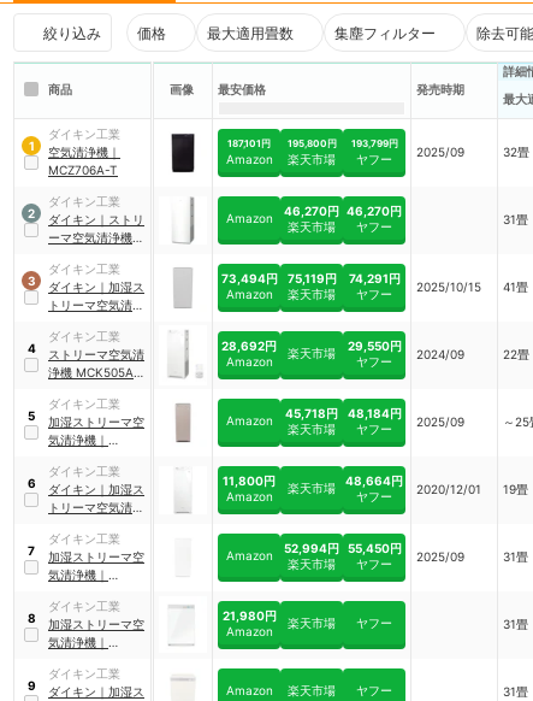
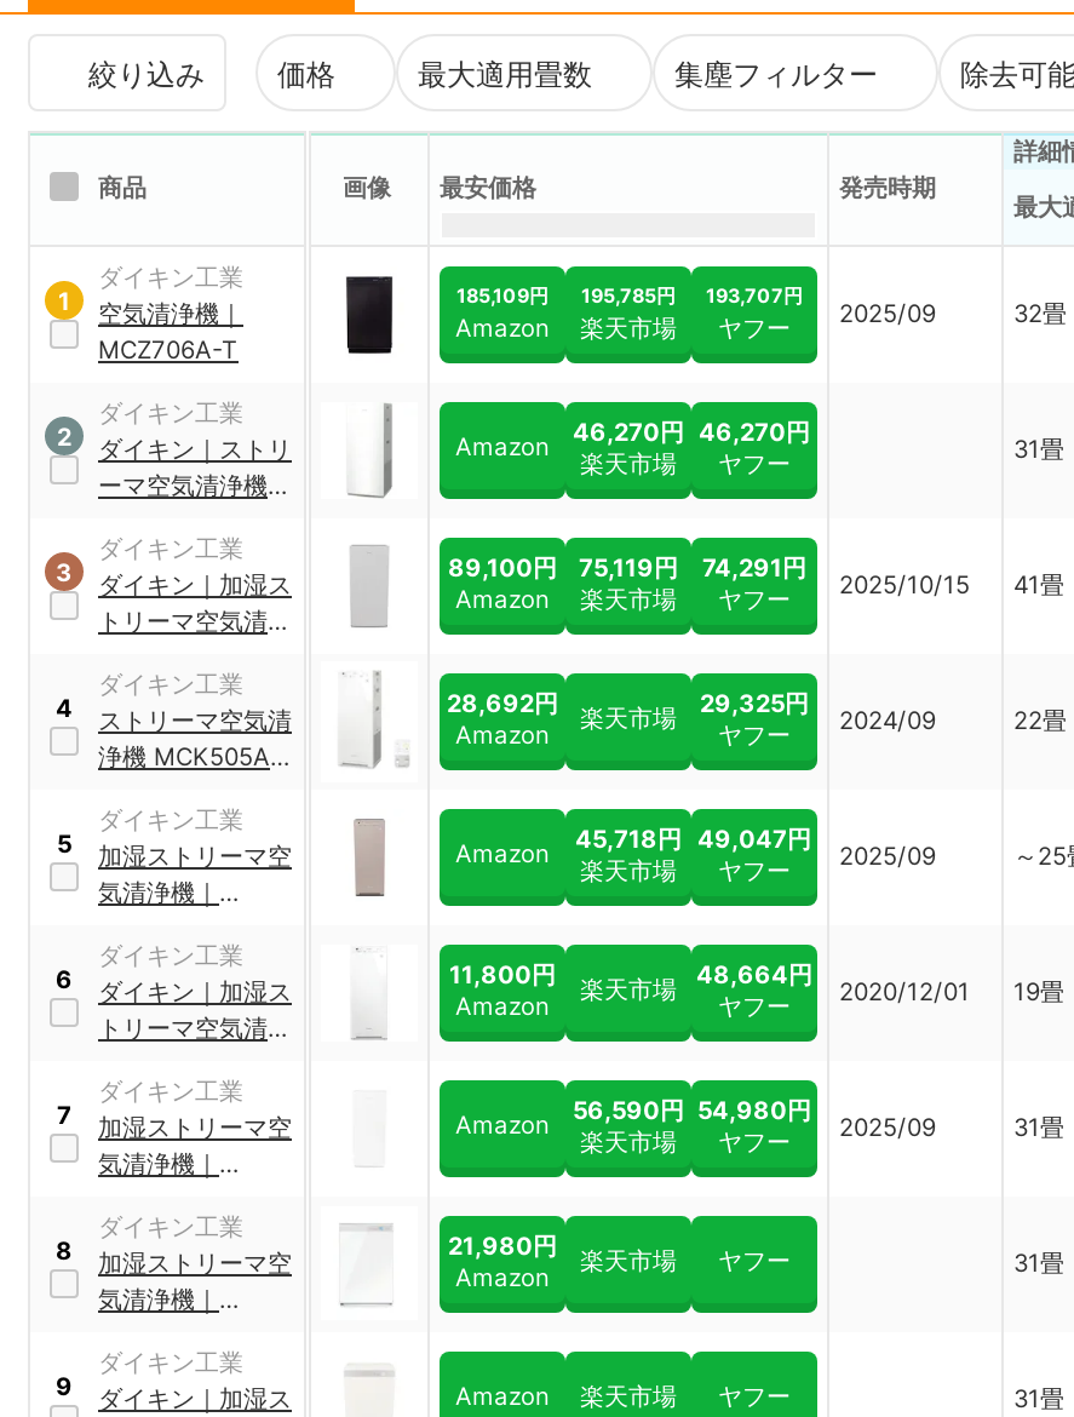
- 187,101円
+ 185,109円

- 195,800円
+ 195,785円

- 193,799円
+ 193,707円

- 73,494円 75,119円 74,291円
+ 89,100円 75,119円 74,291円

- 29,550円
+ 29,325円

- 45,718円 48,184円
+ 45,718円 49,047円

- 52,994円
+ 56,590円

- 55,450円
+ 54,980円
